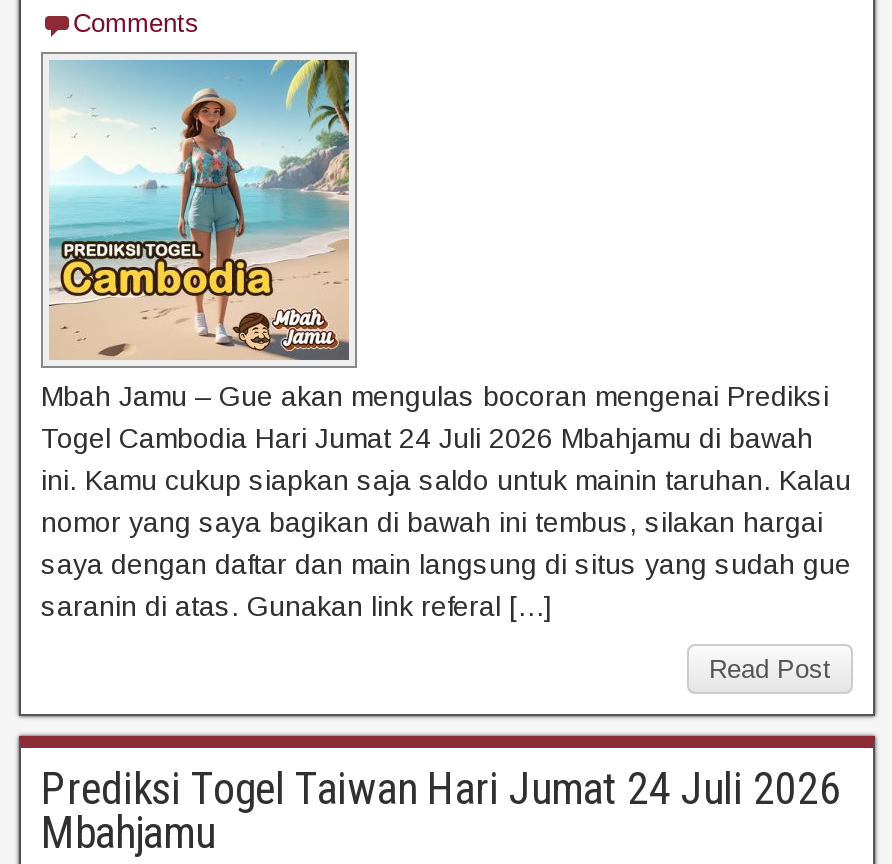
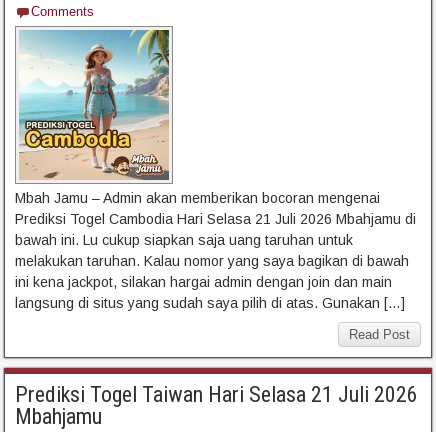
- Mbah Jamu – Gue akan mengulas bocoran mengenai Prediksi
- Togel Cambodia Hari Jumat 24 Juli 2026 Mbahjamu di bawah
- ini. Kamu cukup siapkan saja saldo untuk mainin taruhan. Kalau
- nomor yang saya bagikan di bawah ini tembus, silakan hargai
- saya dengan daftar dan main langsung di situs yang sudah gue
- saranin di atas. Gunakan link referal […]
+ Mbah Jamu – Admin akan memberikan bocoran mengenai
+ Prediksi Togel Cambodia Hari Selasa 21 Juli 2026 Mbahjamu di
+ bawah ini. Lu cukup siapkan saja uang taruhan untuk
+ melakukan taruhan. Kalau nomor yang saya bagikan di bawah
+ ini kena jackpot, silakan hargai admin dengan join dan main
+ langsung di situs yang sudah saya pilih di atas. Gunakan […]

- Prediksi Togel Taiwan Hari Jumat 24 Juli 2026
+ Prediksi Togel Taiwan Hari Selasa 21 Juli 2026
